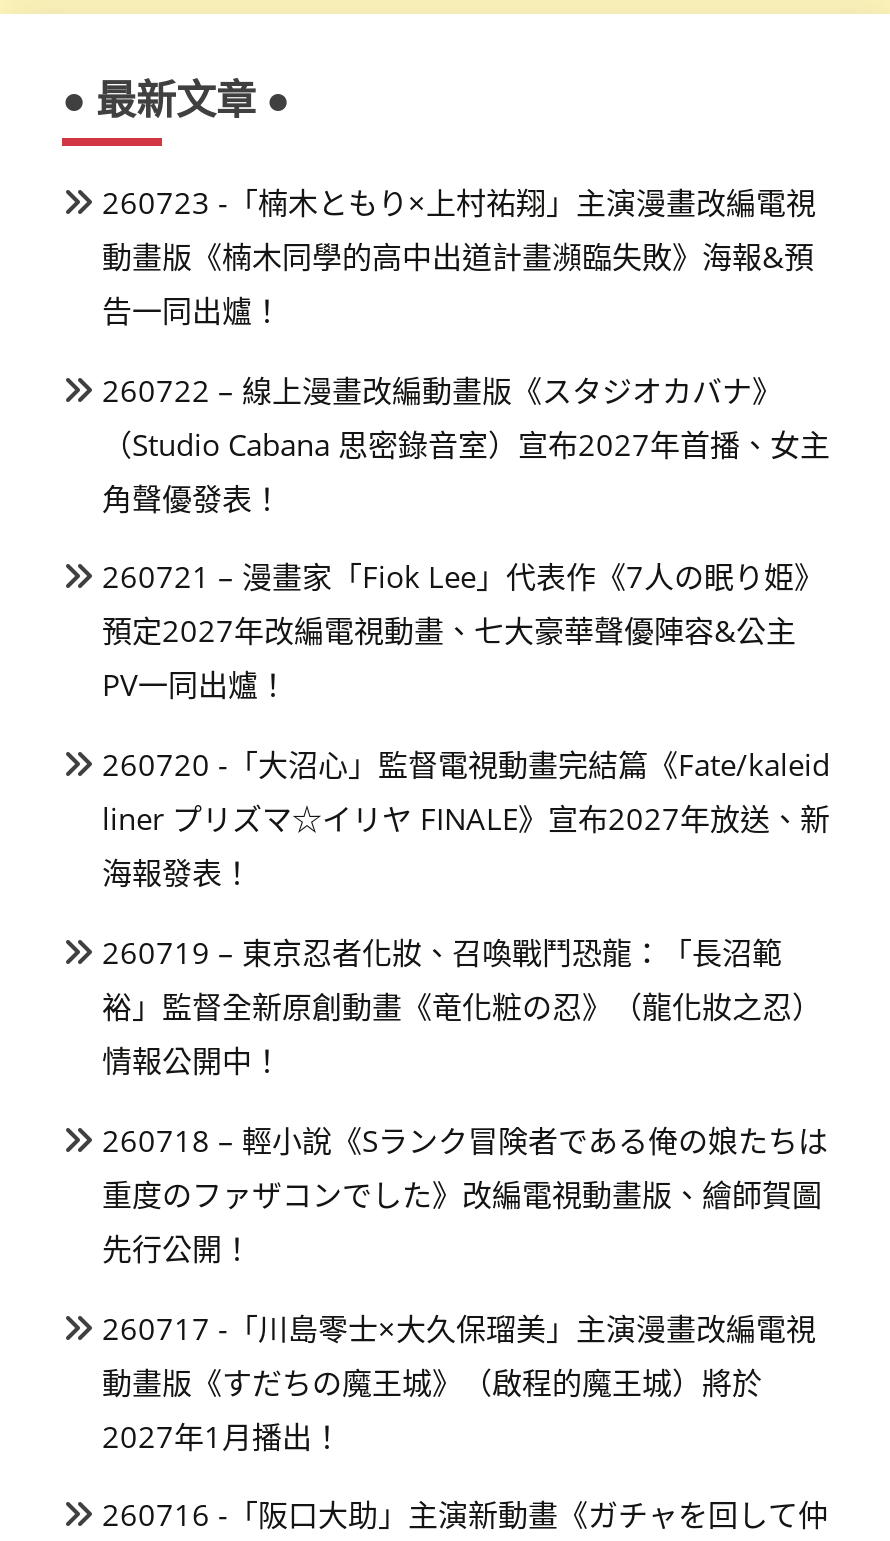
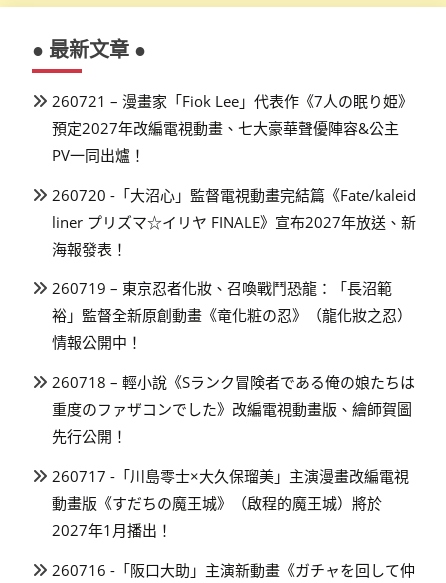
- 260723 -「楠木ともり×上村祐翔」主演漫畫改編電視
- 動畫版《楠木同學的高中出道計畫瀕臨失敗》海報&預
- 告一同出爐！
- 260722 – 線上漫畫改編動畫版《スタジオカバナ》
- （Studio Cabana 思密錄音室）宣布2027年首播、女主
- 角聲優發表！
